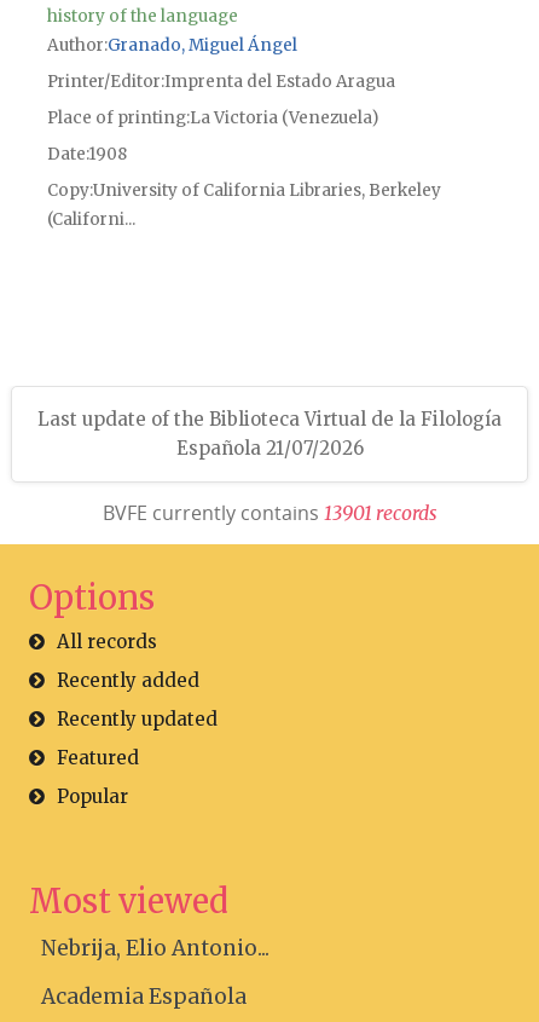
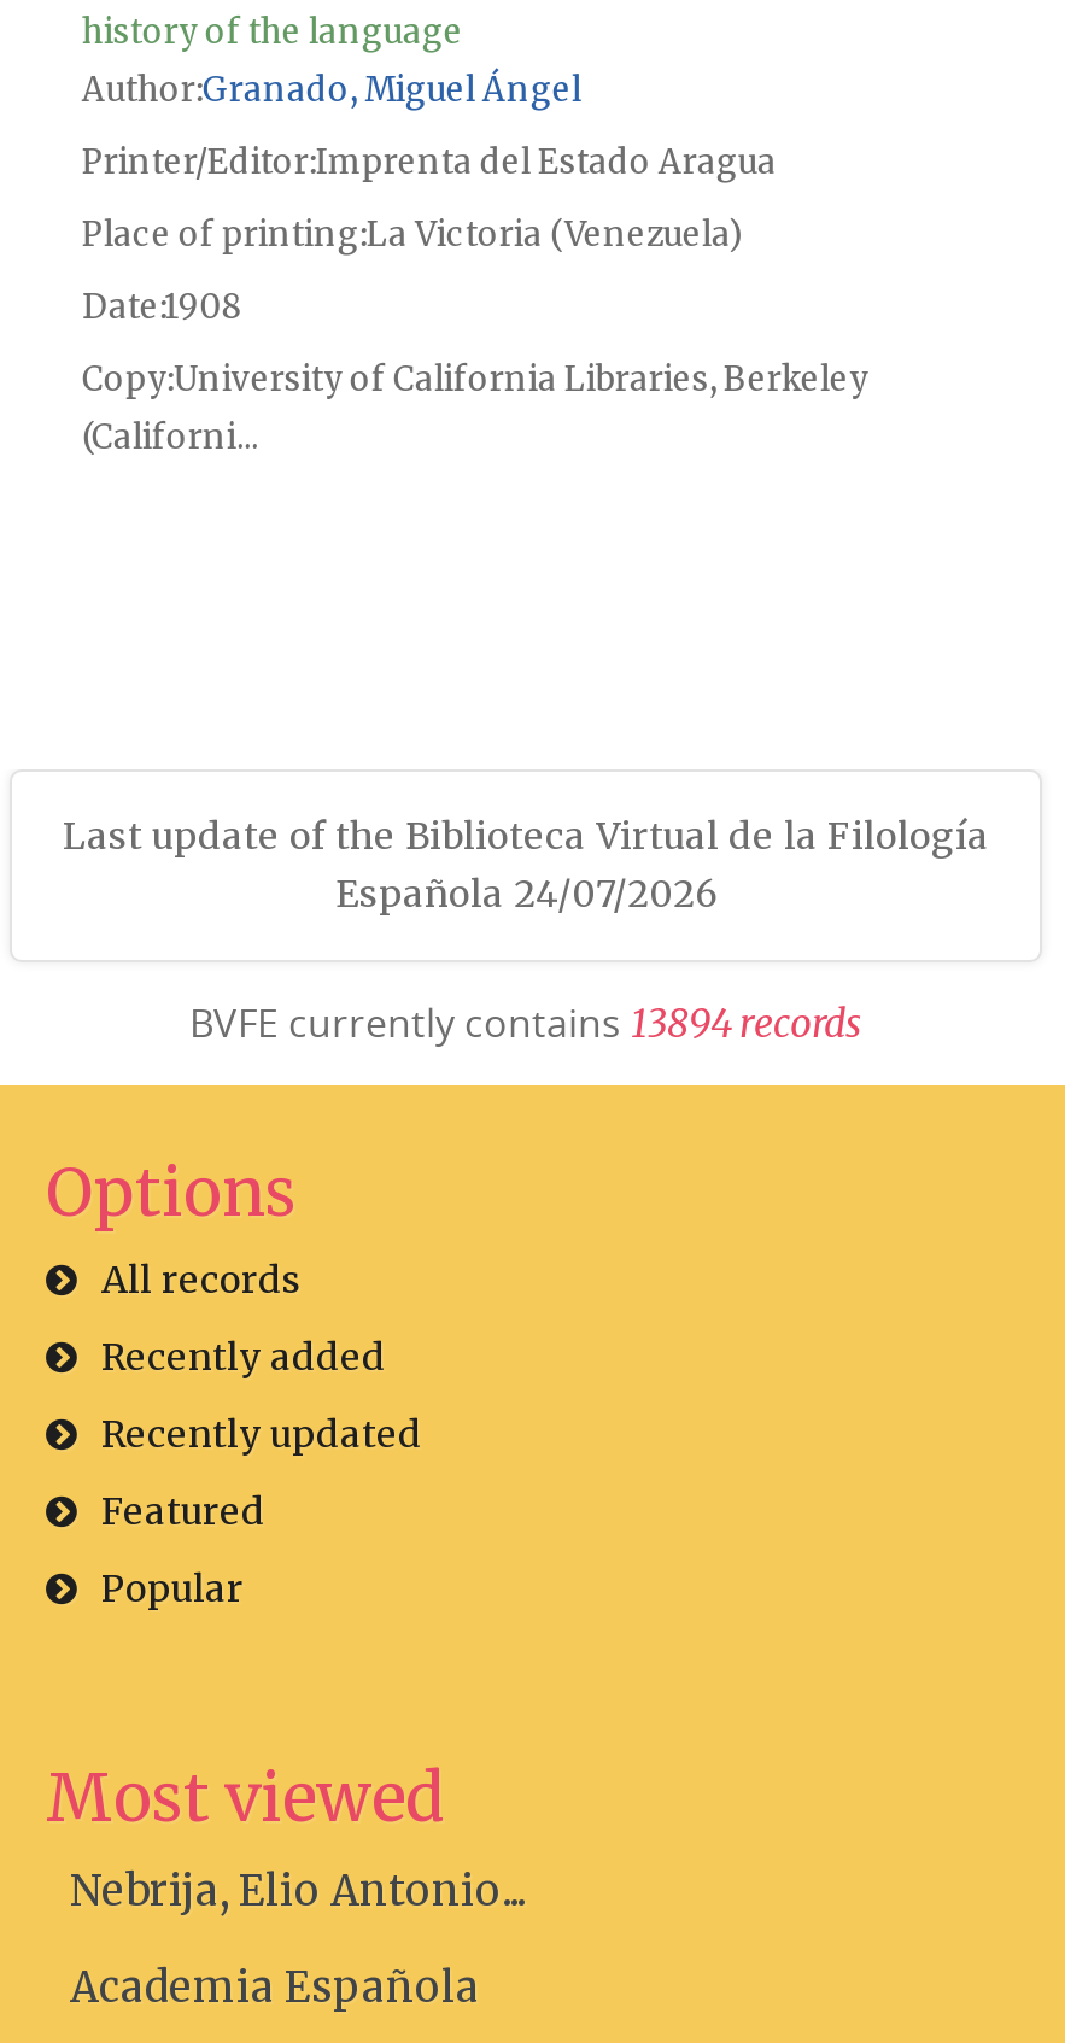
- Española 21/07/2026
+ Española 24/07/2026

- BVFE currently contains 13901 r ecords
+ BVFE currently contains 13894 r ecords
